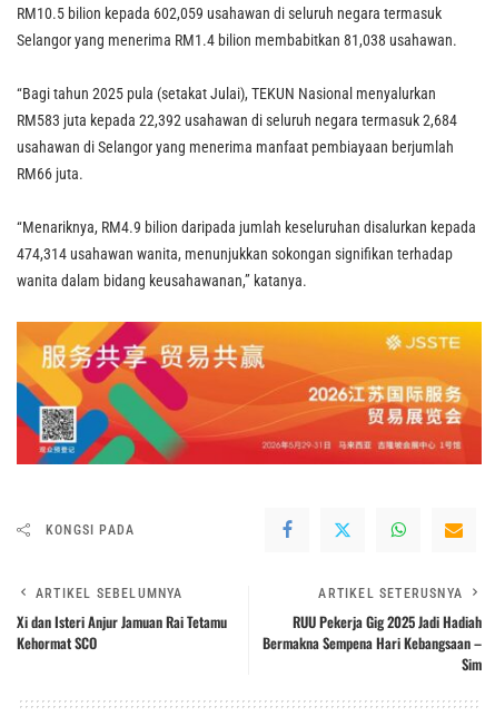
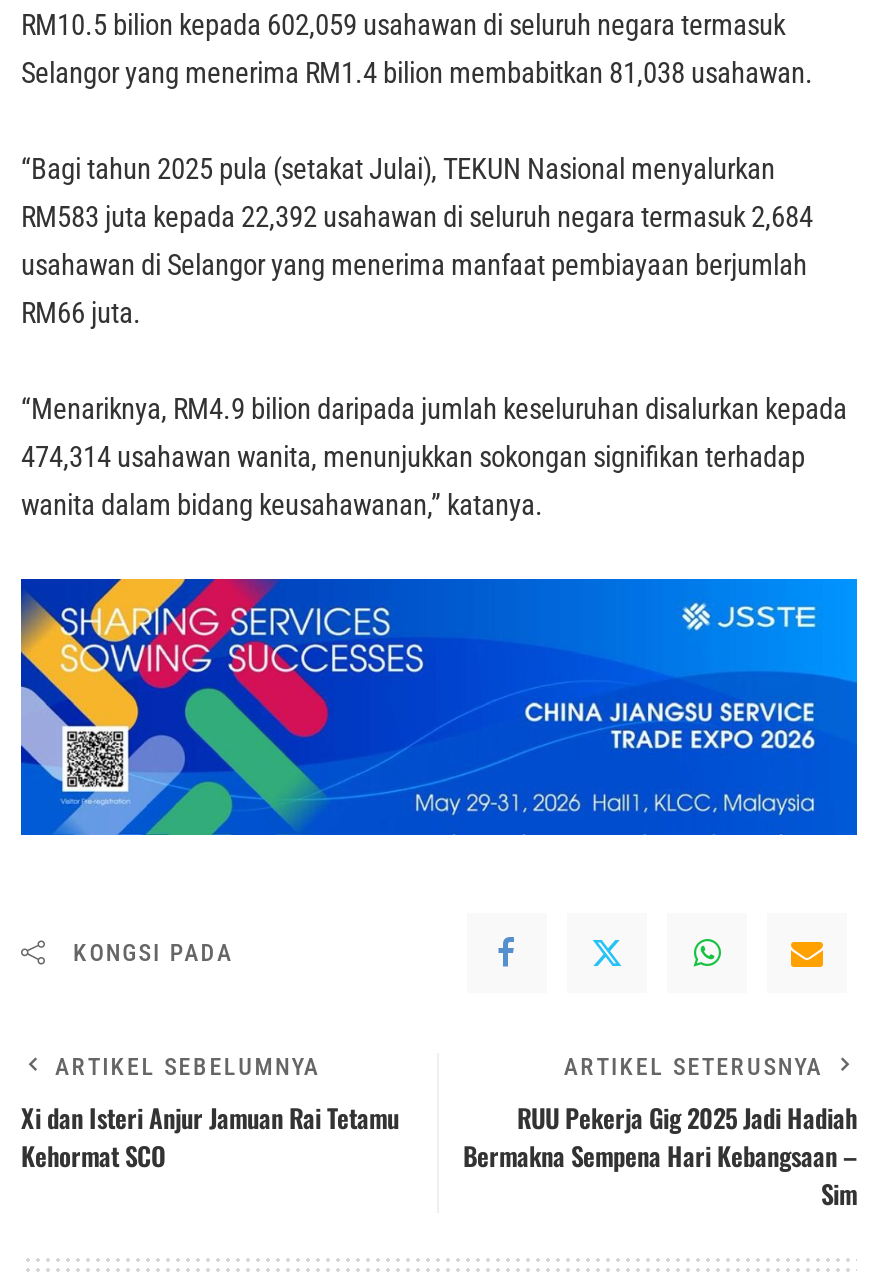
- [image]
+ [image]
